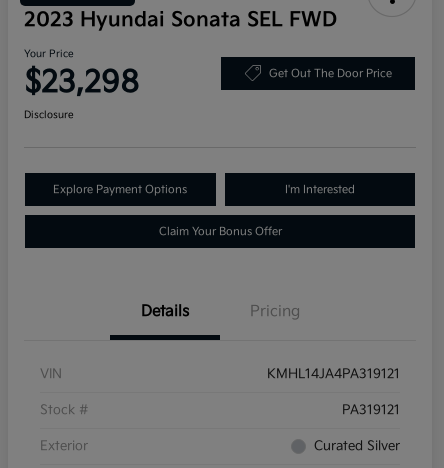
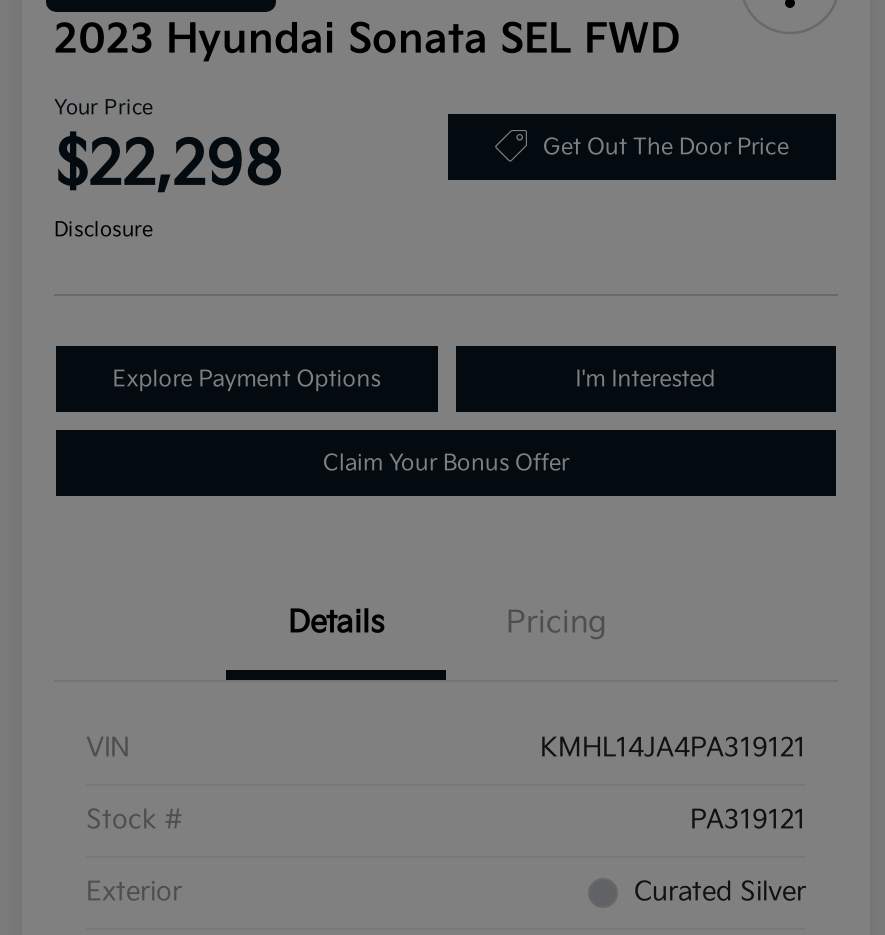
- $23,298
+ $22,298
